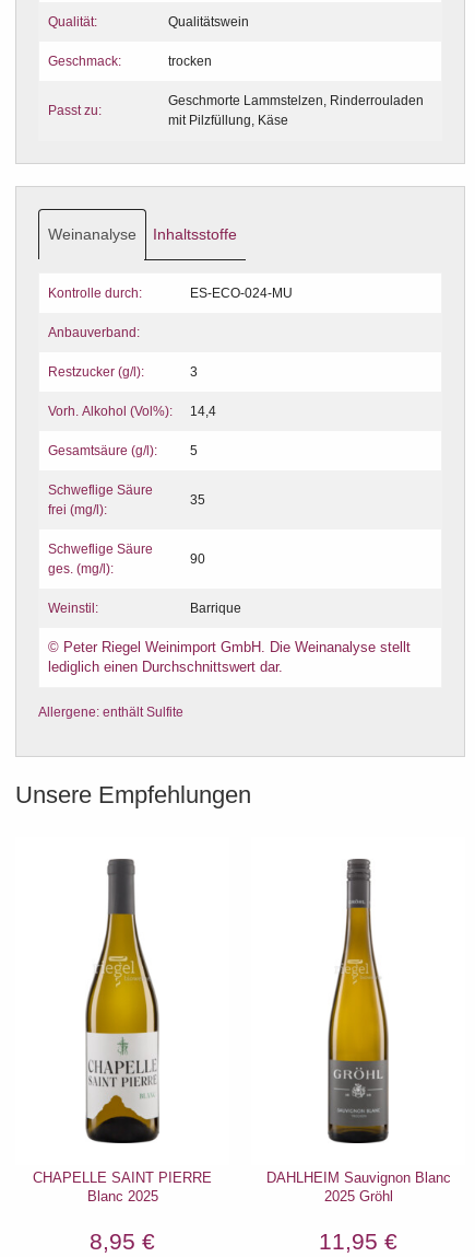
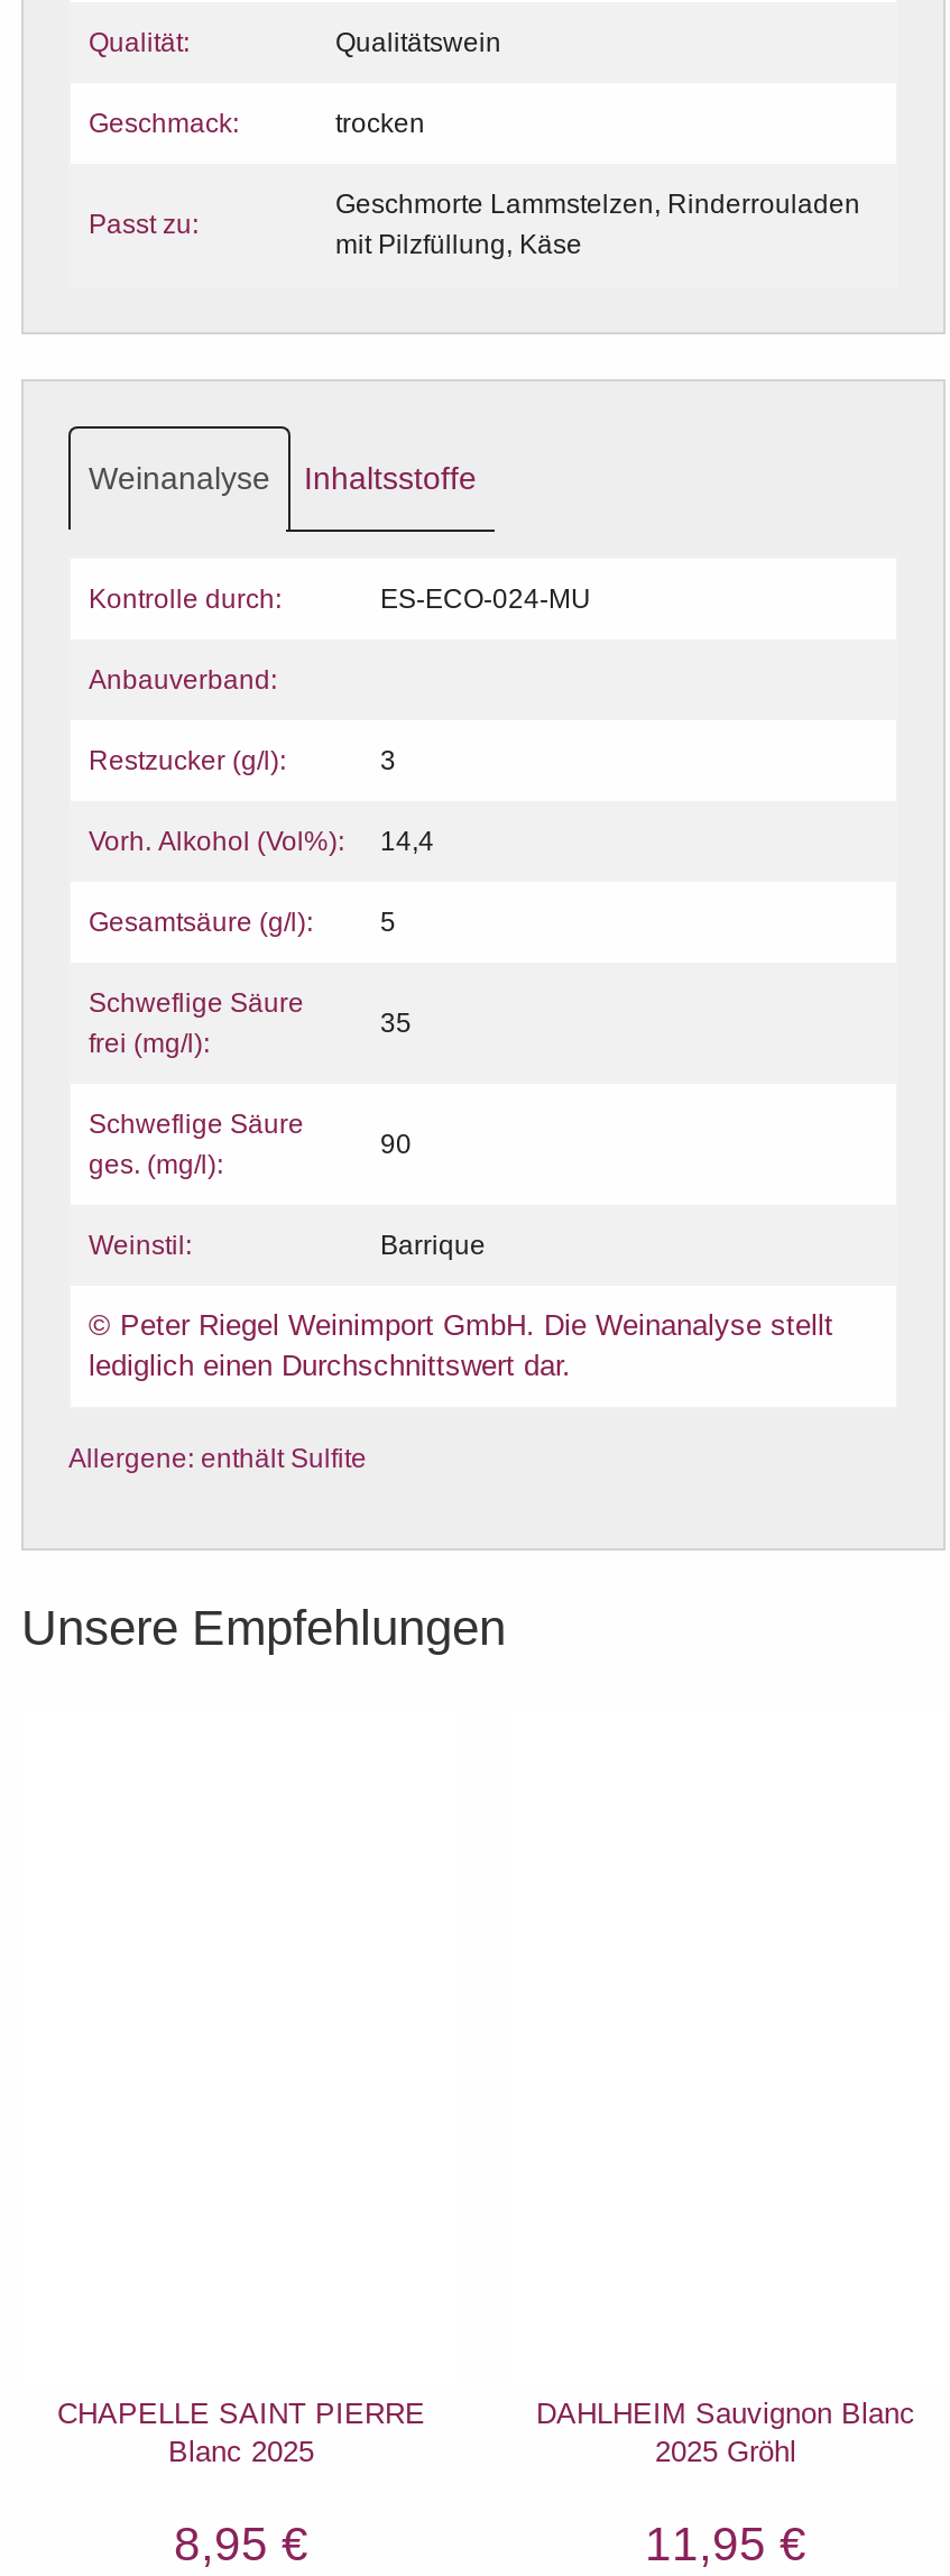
- [image]

- [image]
